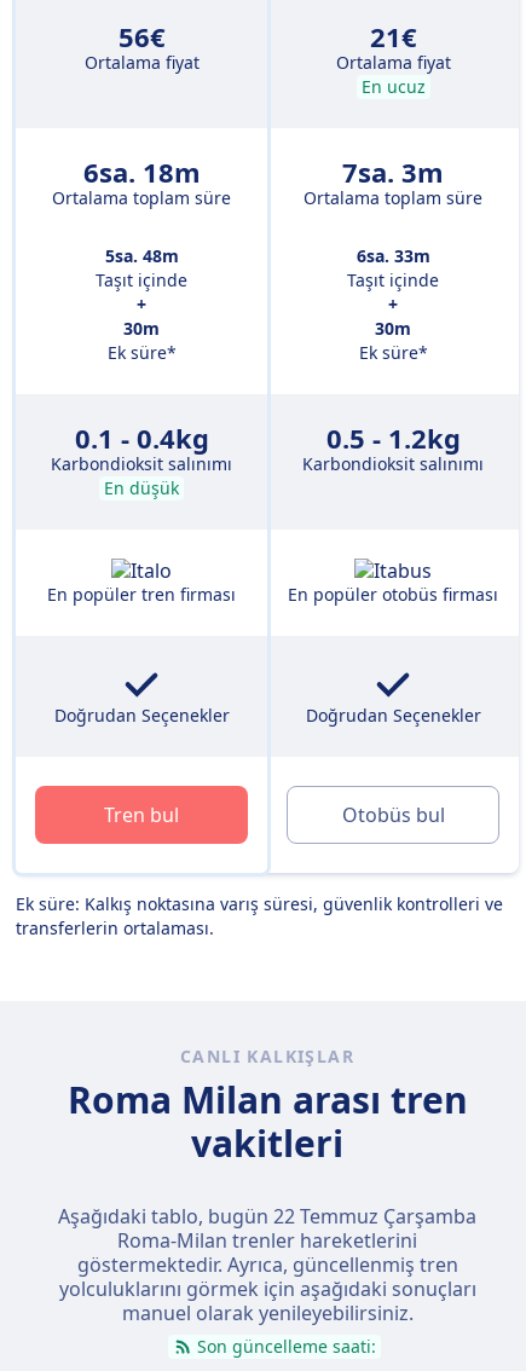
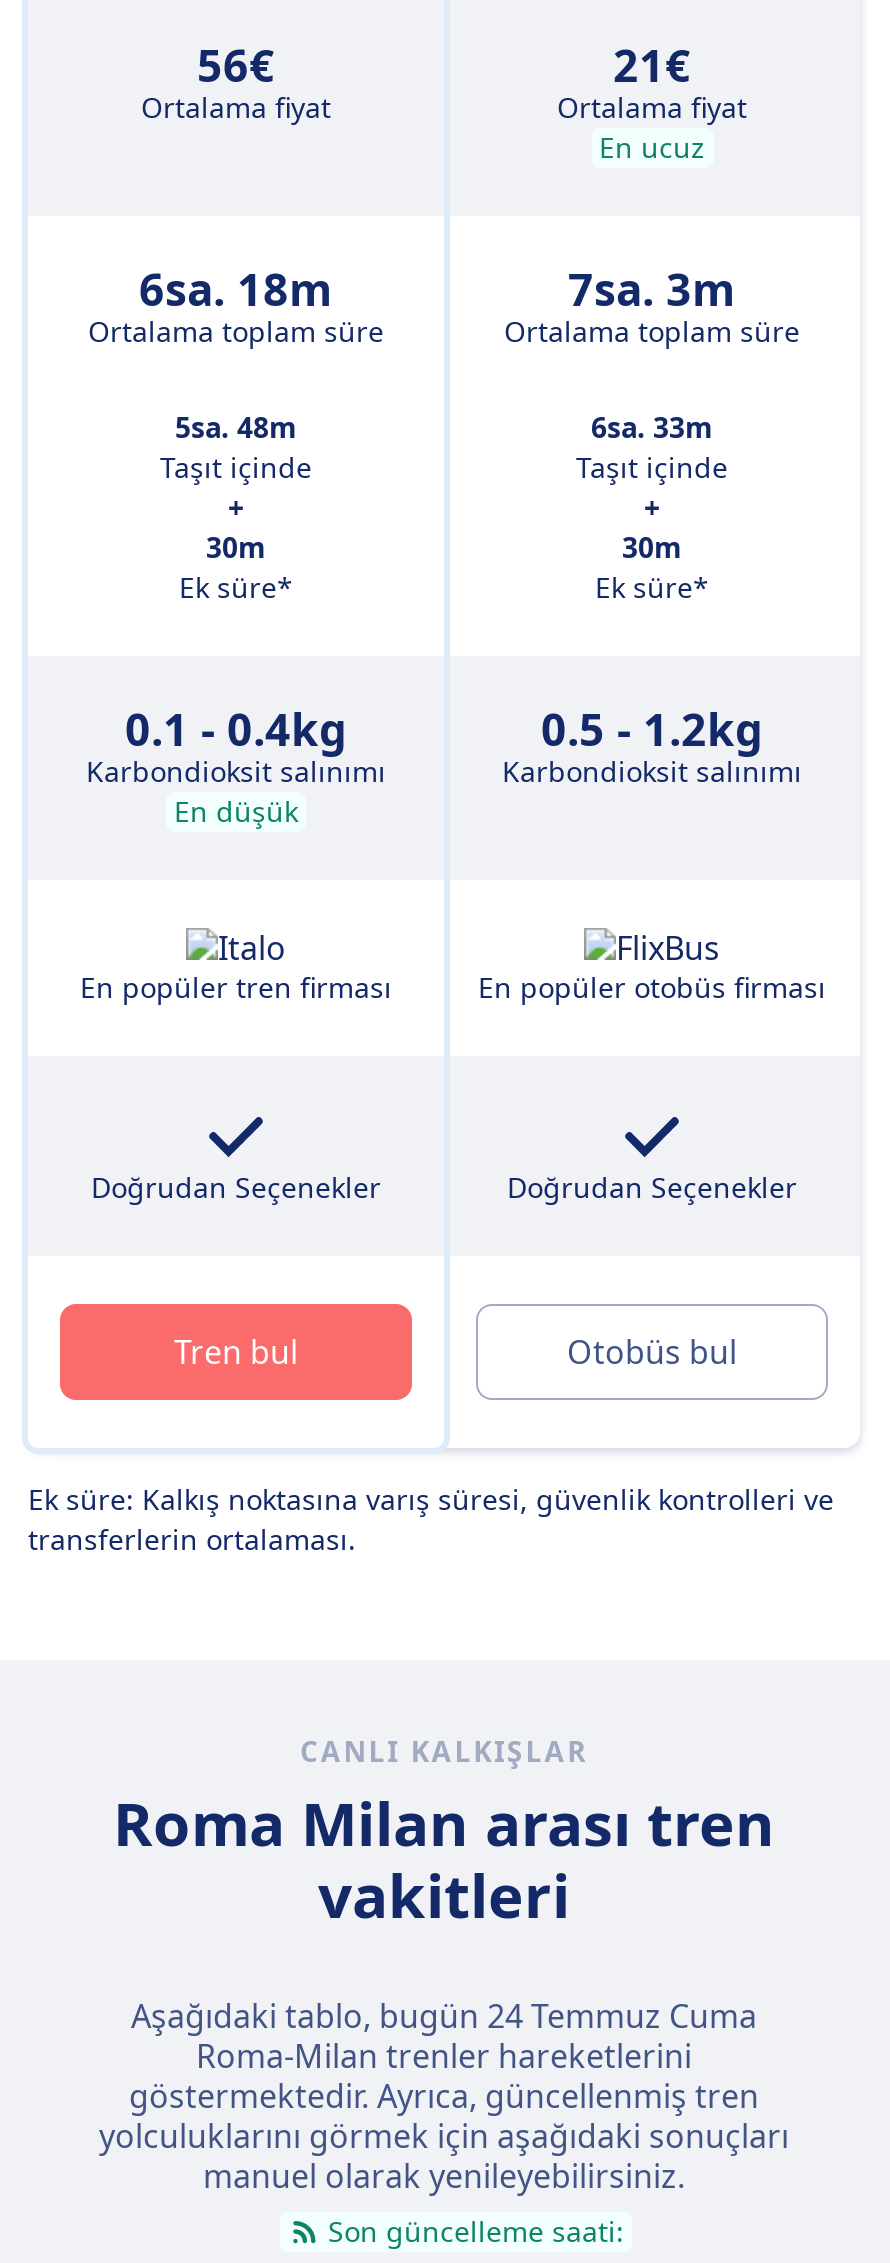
- Aşağıdaki tablo, bugün 22 Temmuz Çarşamba
+ Aşağıdaki tablo, bugün 24 Temmuz Cuma
